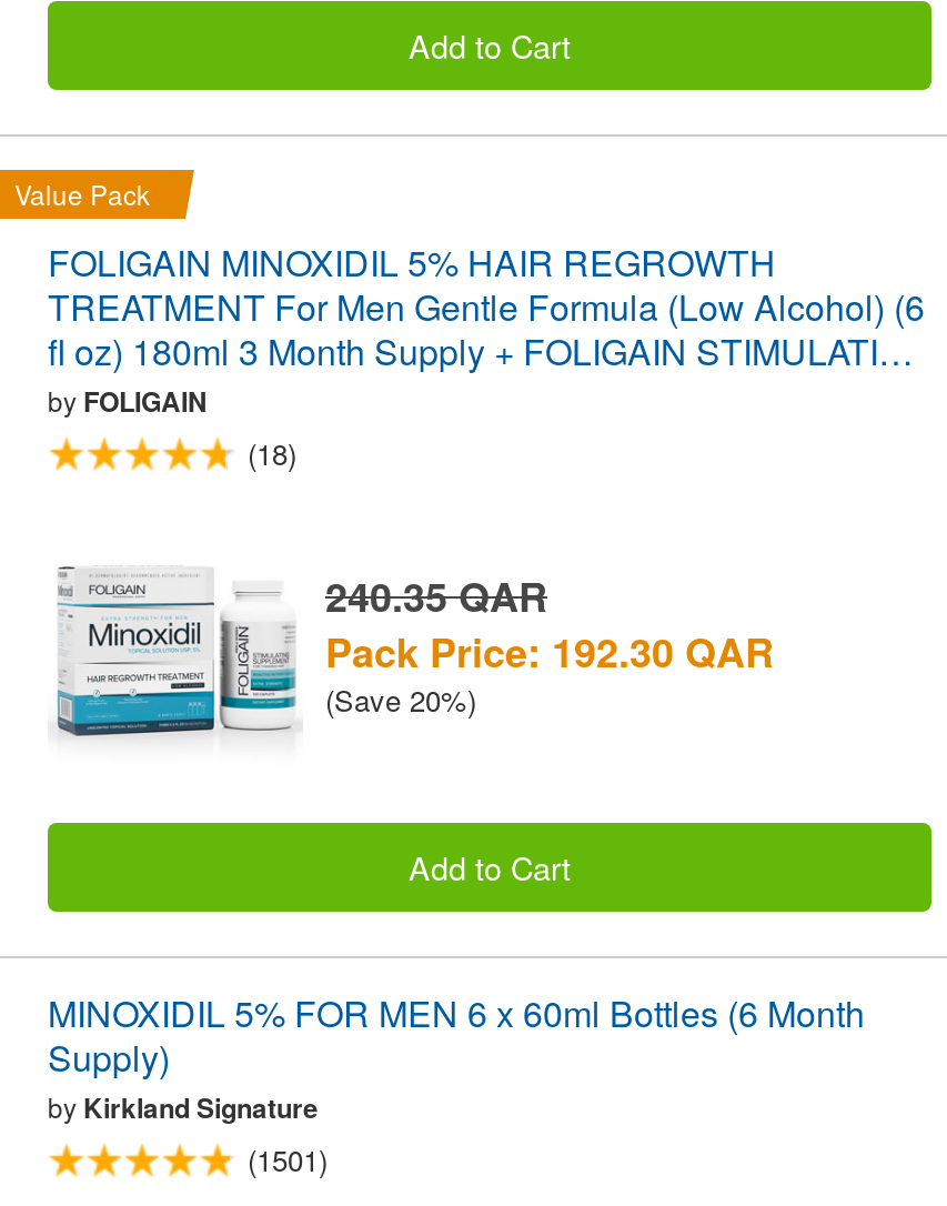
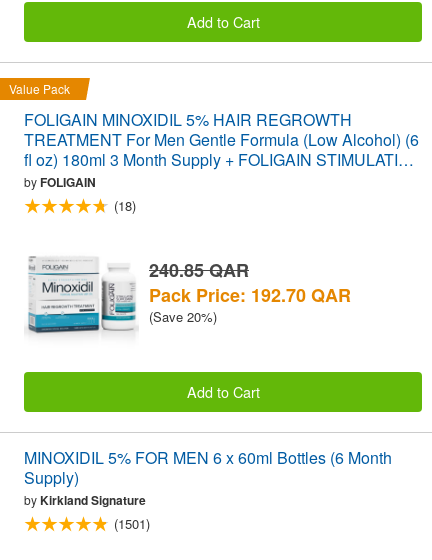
- 240.35 QAR
+ 240.85 QAR

- Pack Price: 192.30 QAR
+ Pack Price: 192.70 QAR
